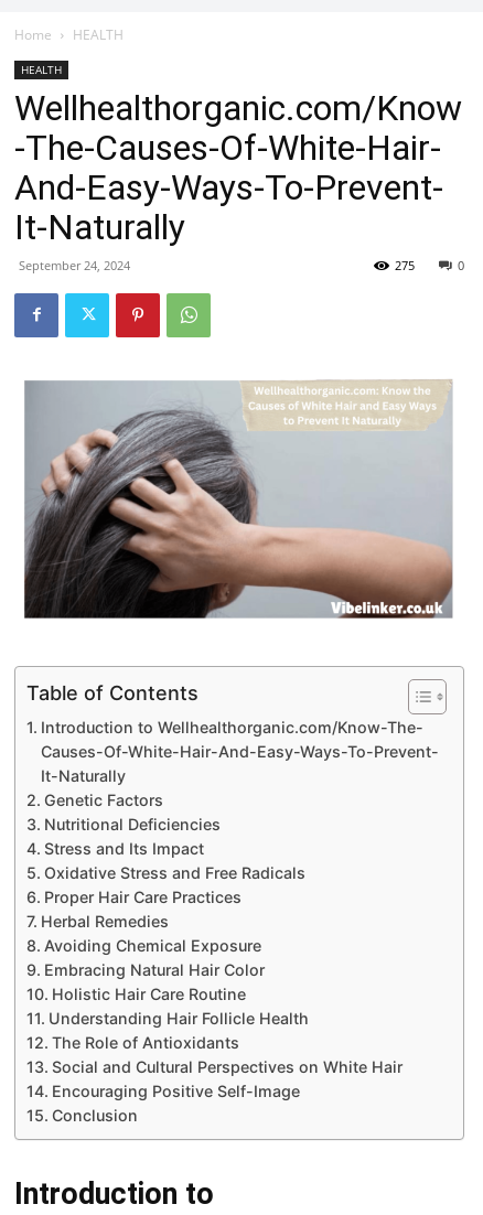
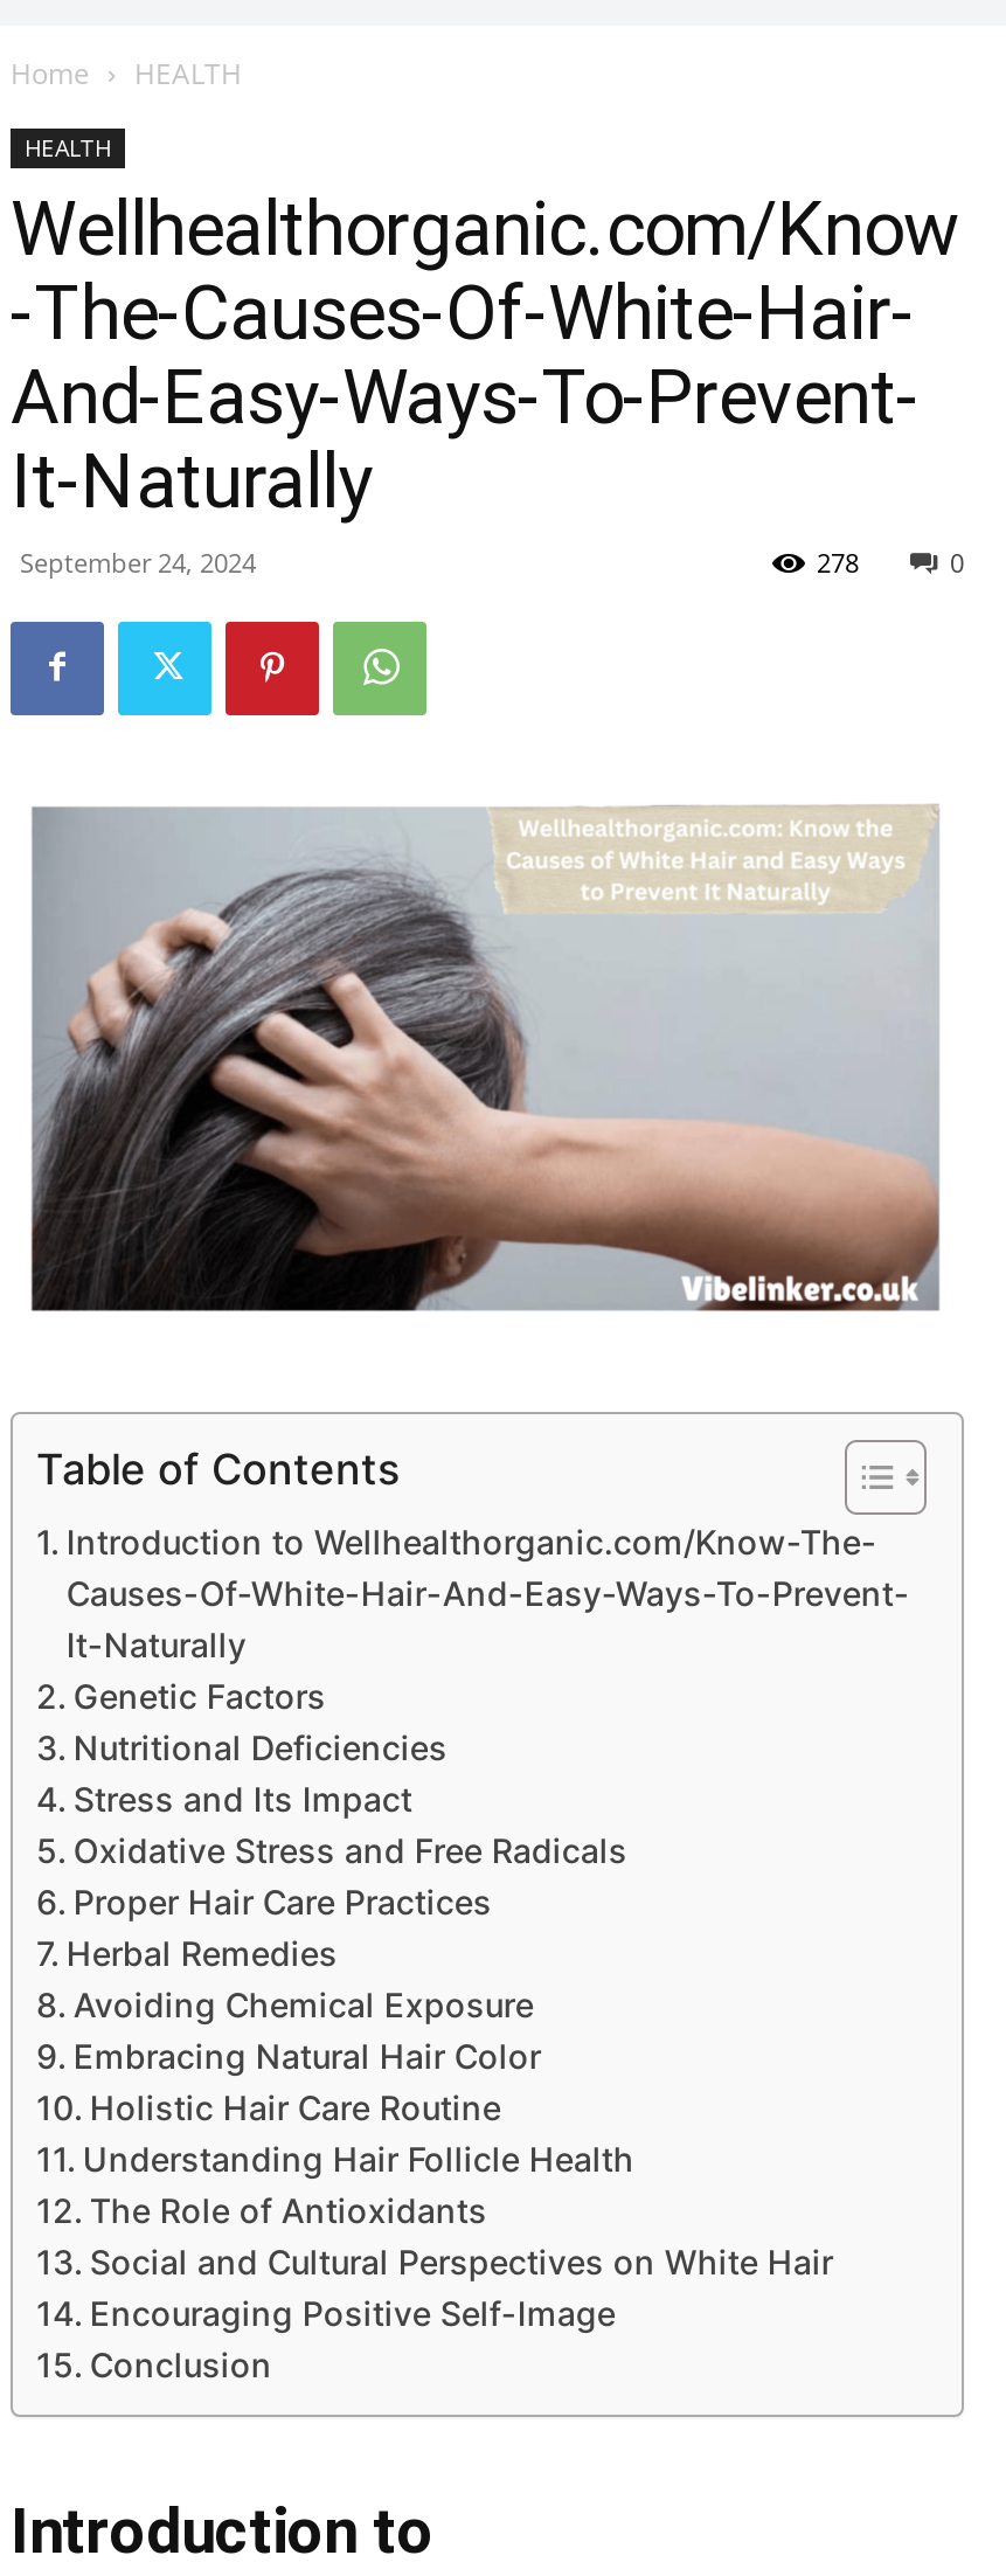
- 275
+ 278
